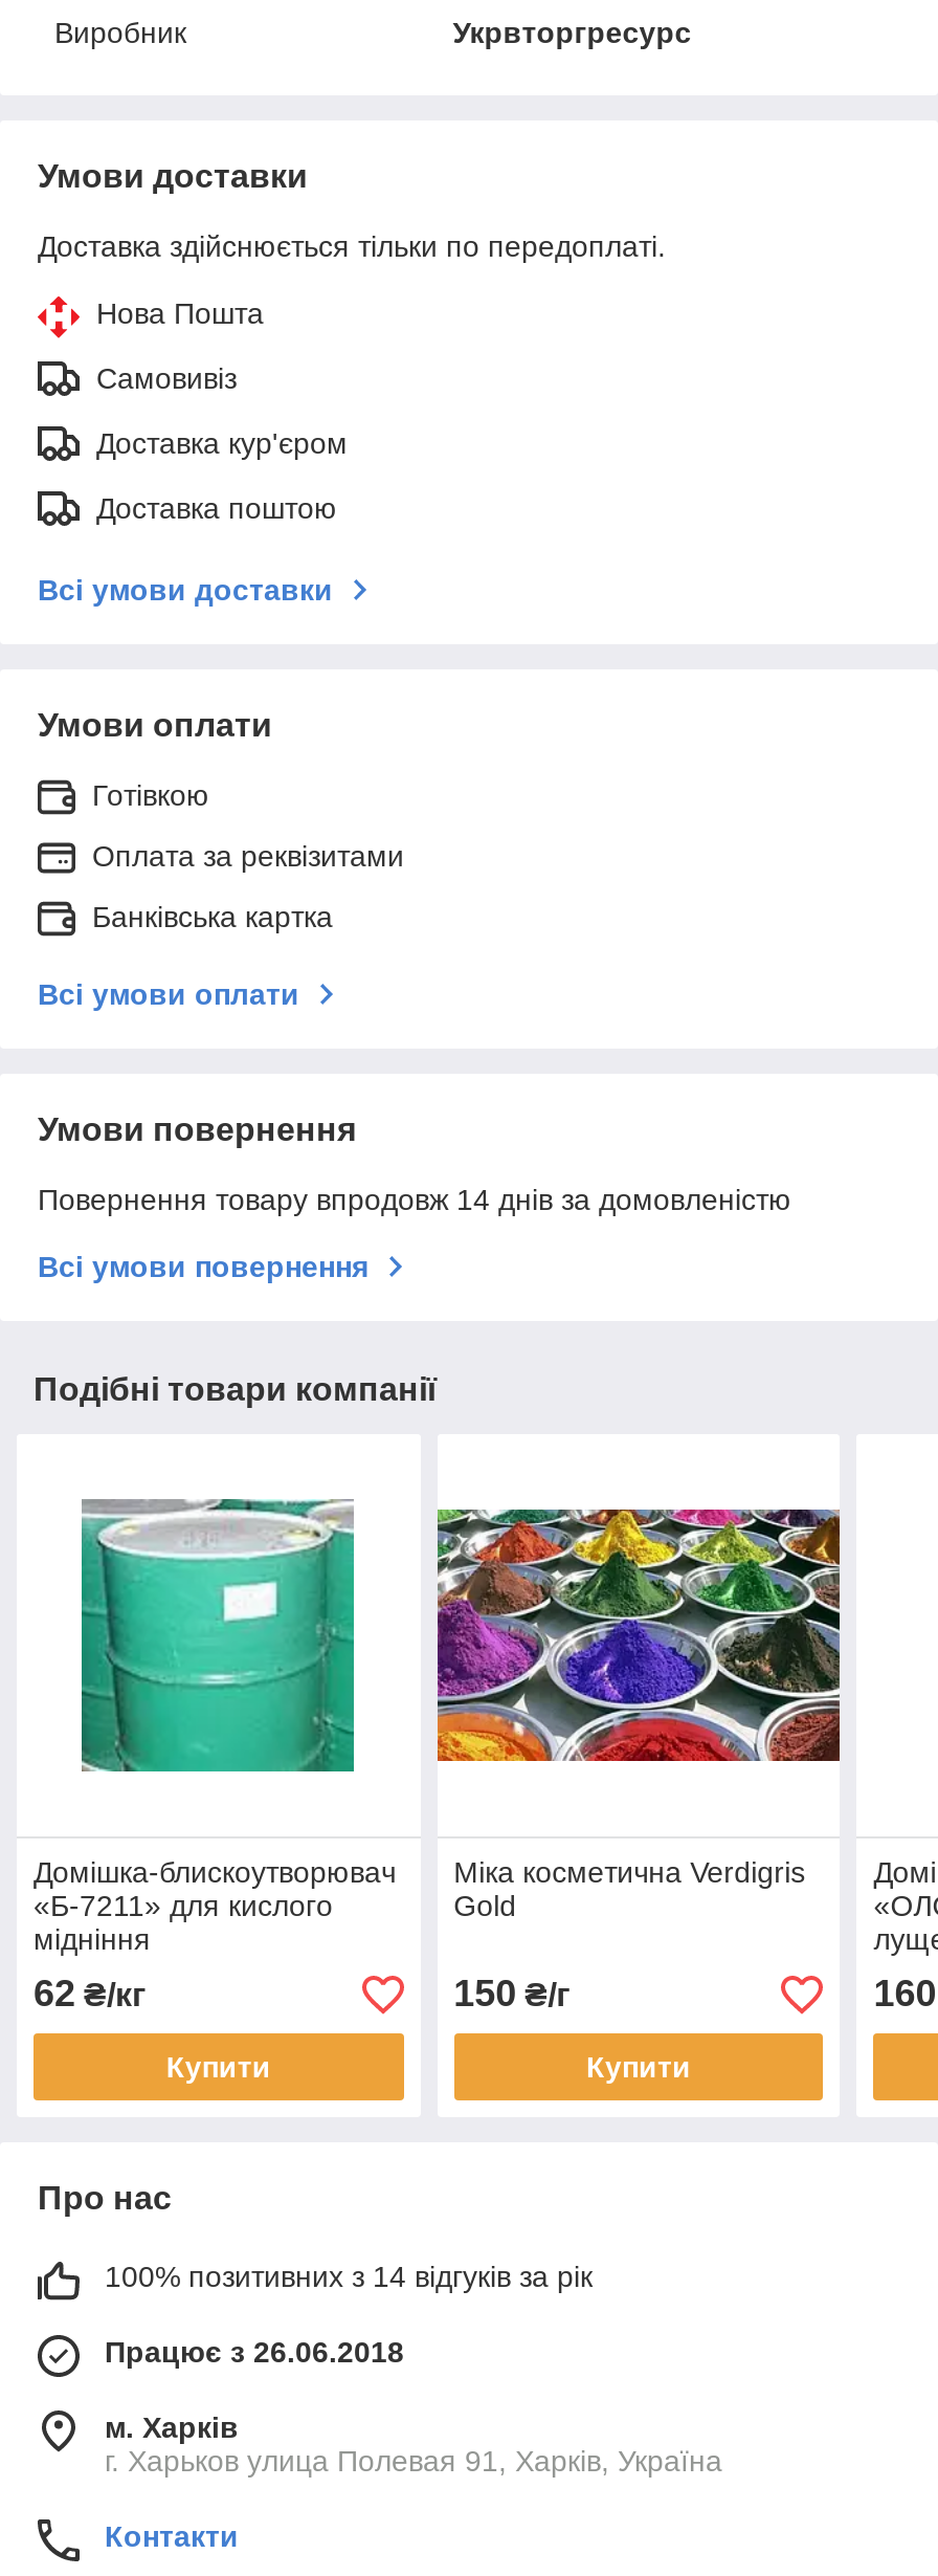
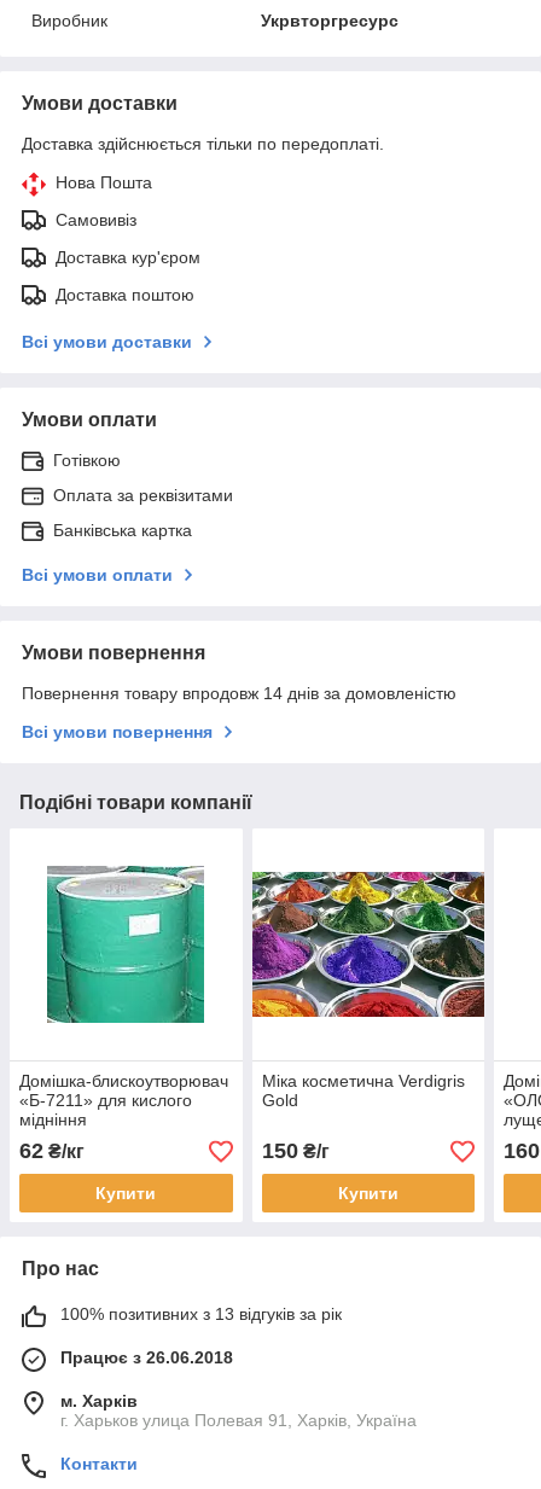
- 100% позитивних з 14 відгуків за рік
+ 100% позитивних з 13 відгуків за рік
